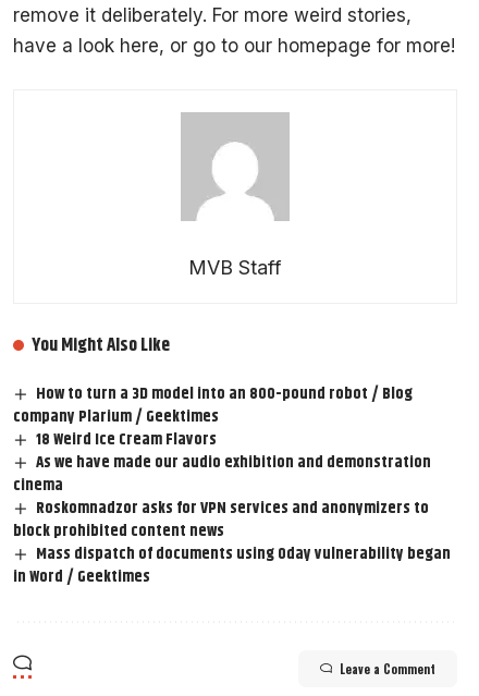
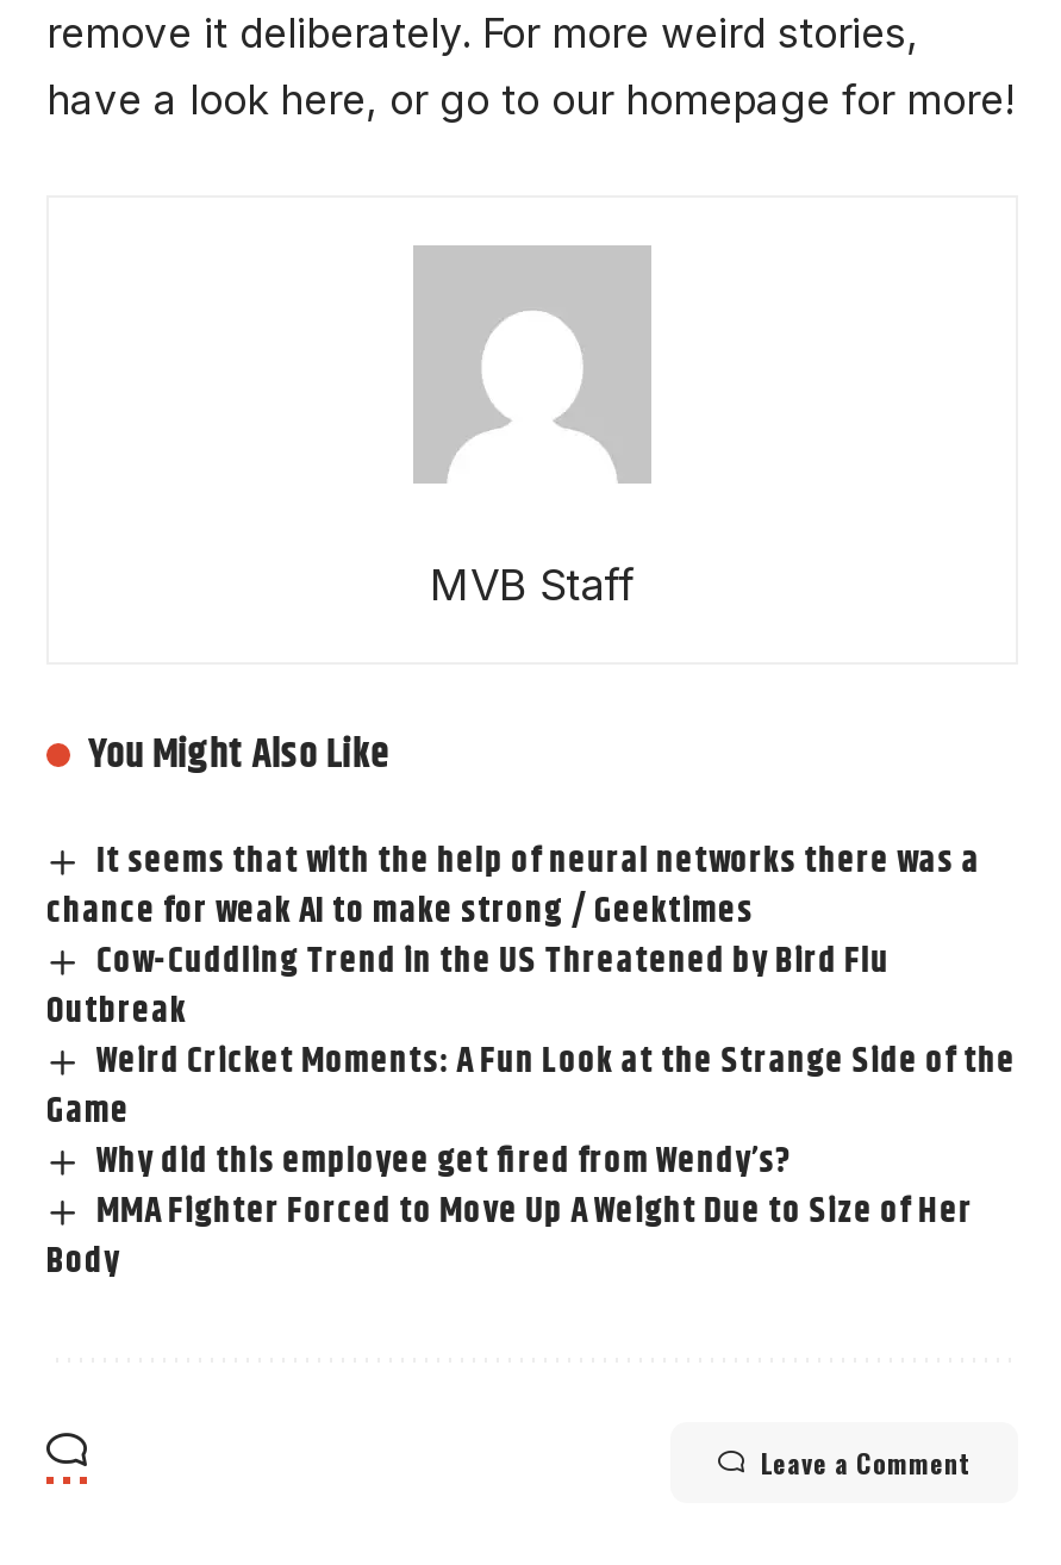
- How to turn a 3D model into an 800-pound robot / Blog
- company Plarium / Geektimes
- 18 Weird Ice Cream Flavors
- As we have made our audio exhibition and demonstration
- cinema
- Roskomnadzor asks for VPN services and anonymizers to
- block prohibited content news
- Mass dispatch of documents using 0day vulnerability began
- in Word / Geektimes
+ It seems that with the help of neural networks there was a
+ chance for weak AI to make strong / Geektimes
+ Cow-Cuddling Trend in the US Threatened by Bird Flu
+ Outbreak
+ Weird Cricket Moments: A Fun Look at the Strange Side of the
+ Game
+ Why did this employee get fired from Wendy’s?
+ MMA Fighter Forced to Move Up A Weight Due to Size of Her
+ Body
